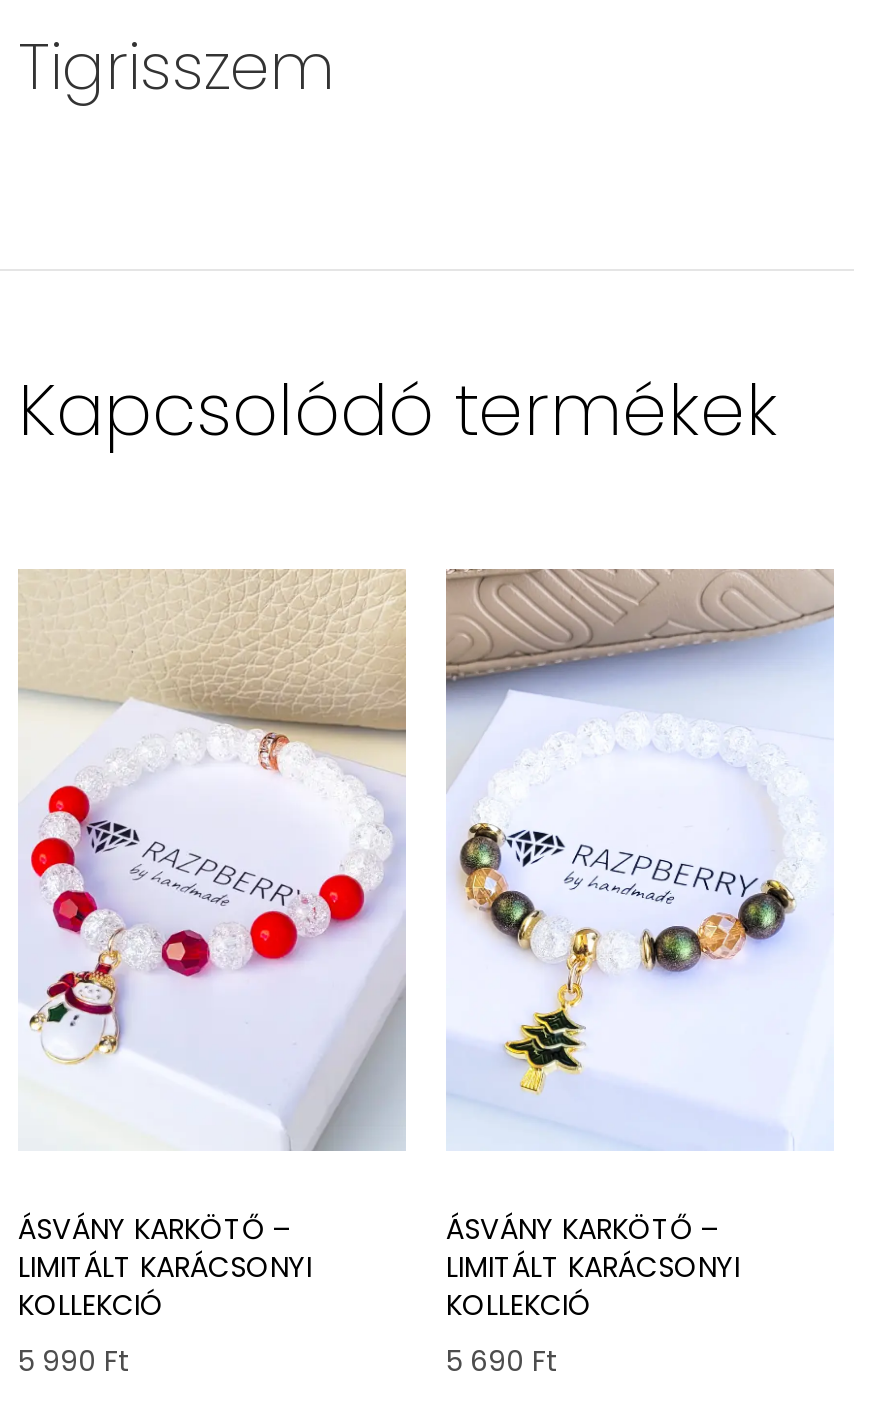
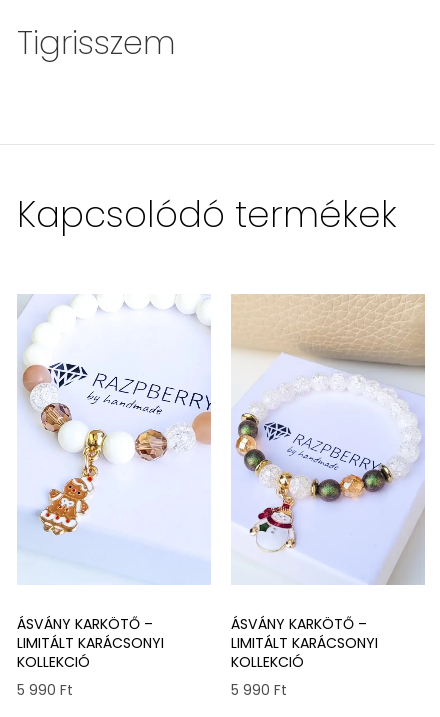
- [image]
+ [image]

- [image]
+ [image]

- 5 690 Ft
+ 5 990 Ft
